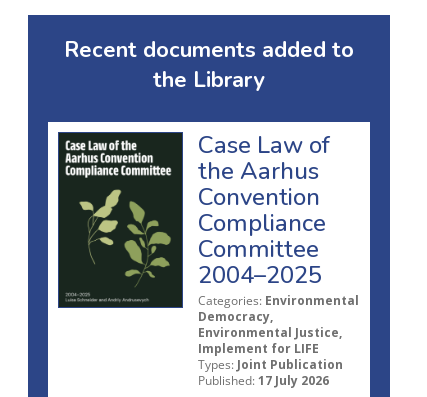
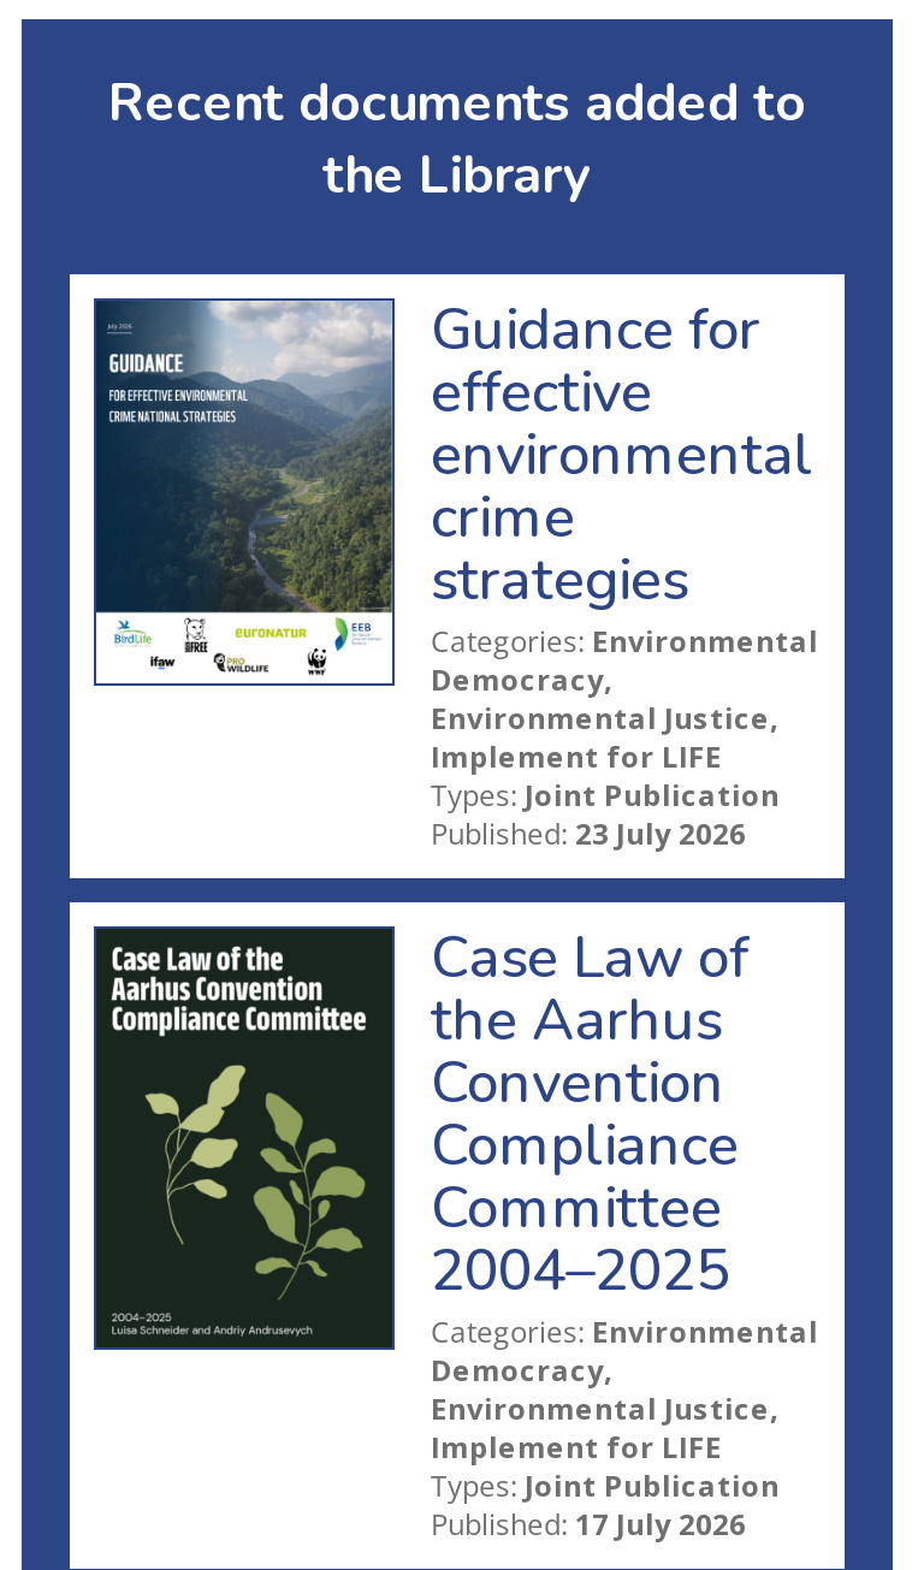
+ [image]
+ Guidance for
+ effective
+ environmental
+ crime
+ strategies
+ Categories: Environmental
+ Democracy,
+ Environmental Justice,
+ Implement for LIFE
+ Types: Joint Publication
+ Published: 23 July 2026
